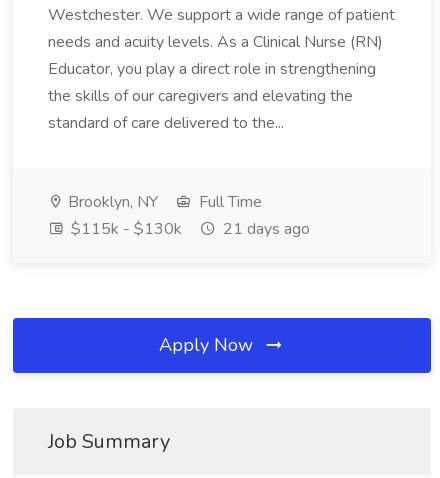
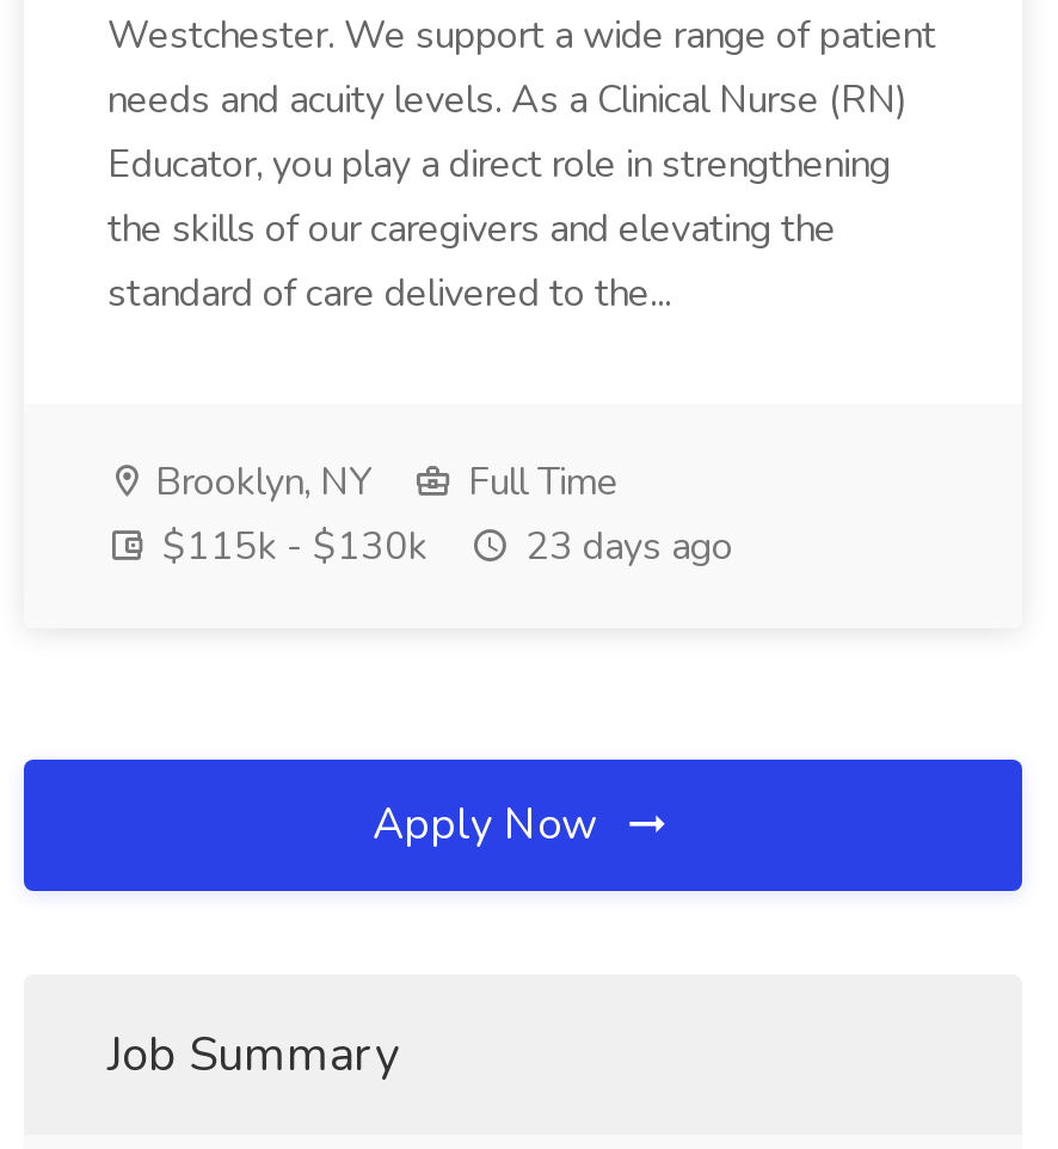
- $115k - $130k 21 days ago
+ $115k - $130k 23 days ago
